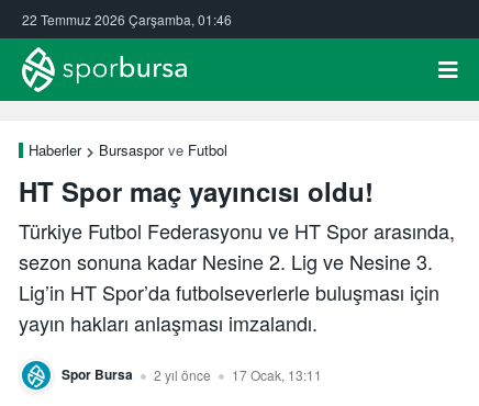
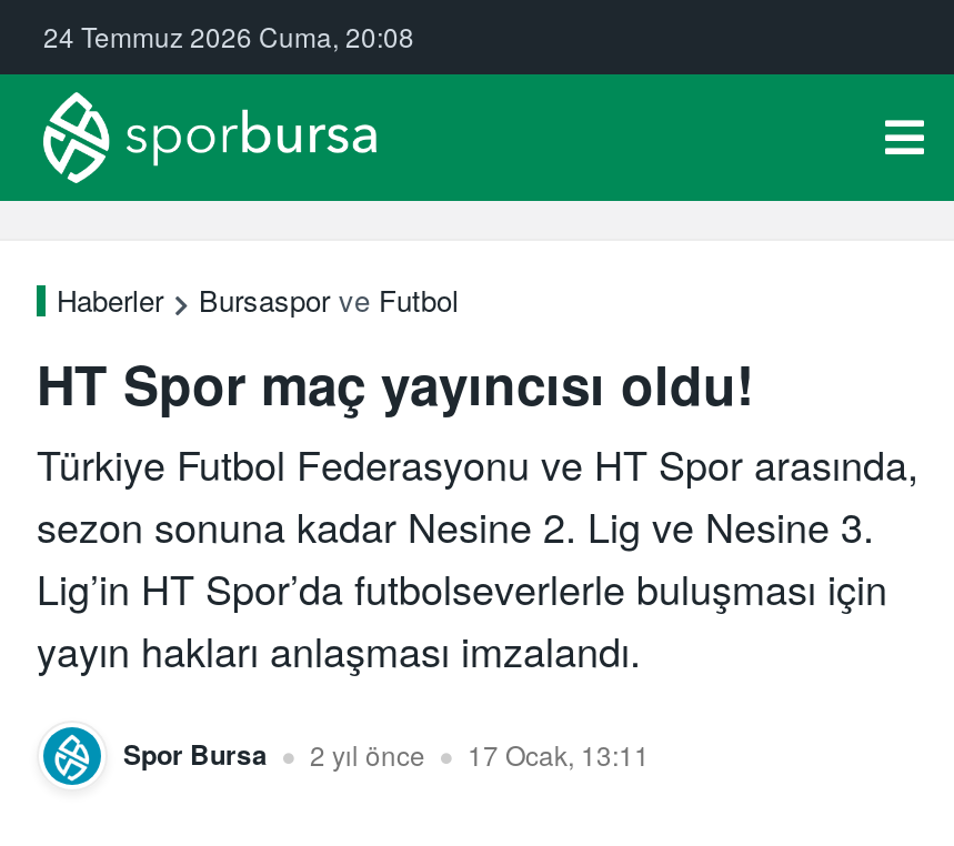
- 22 Temmuz 2026 Çarşamba, 01:46
+ 24 Temmuz 2026 Cuma, 20:08
